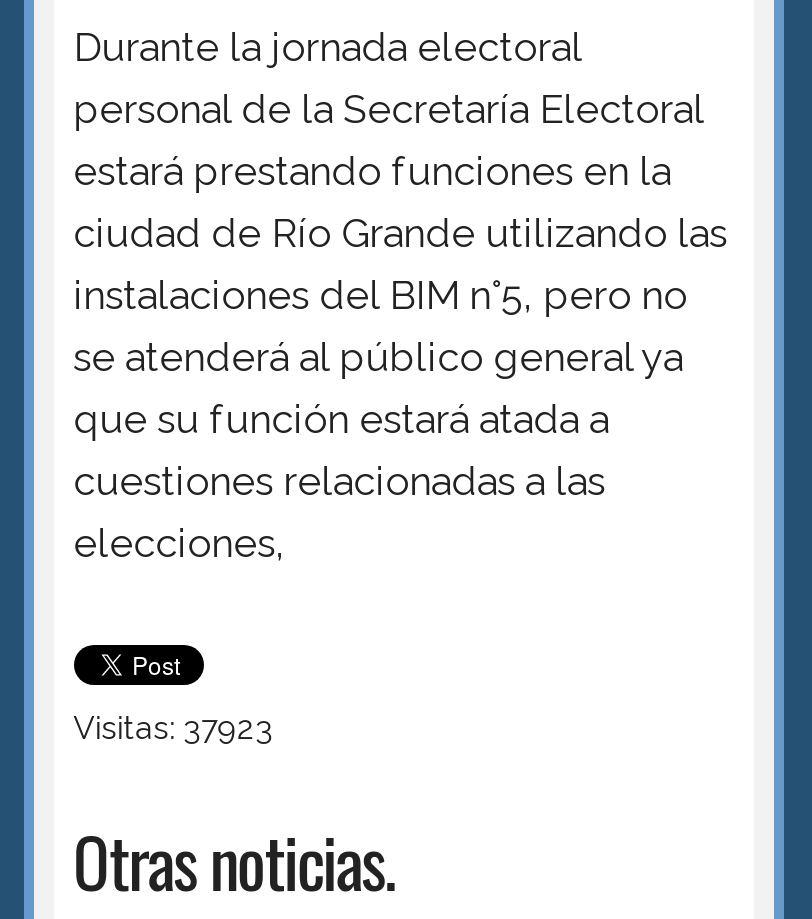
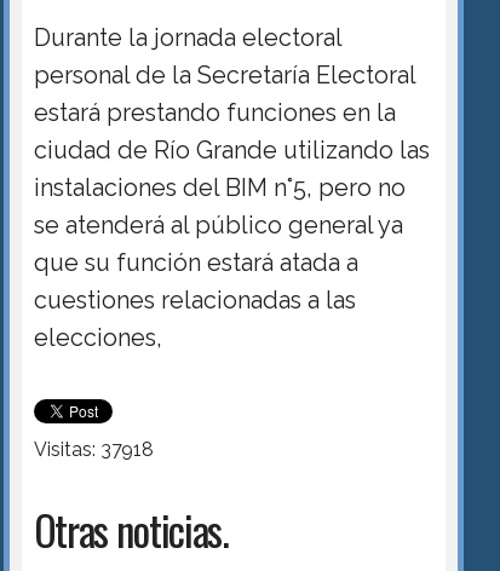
- Visitas: 37923
+ Visitas: 37918
